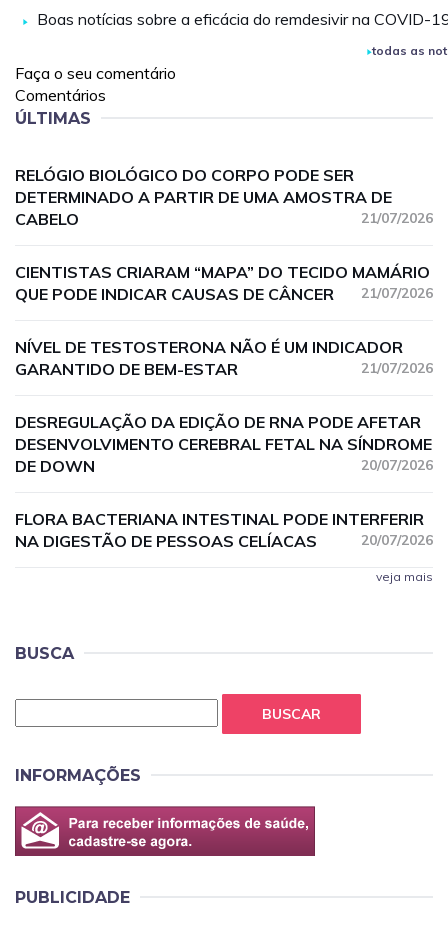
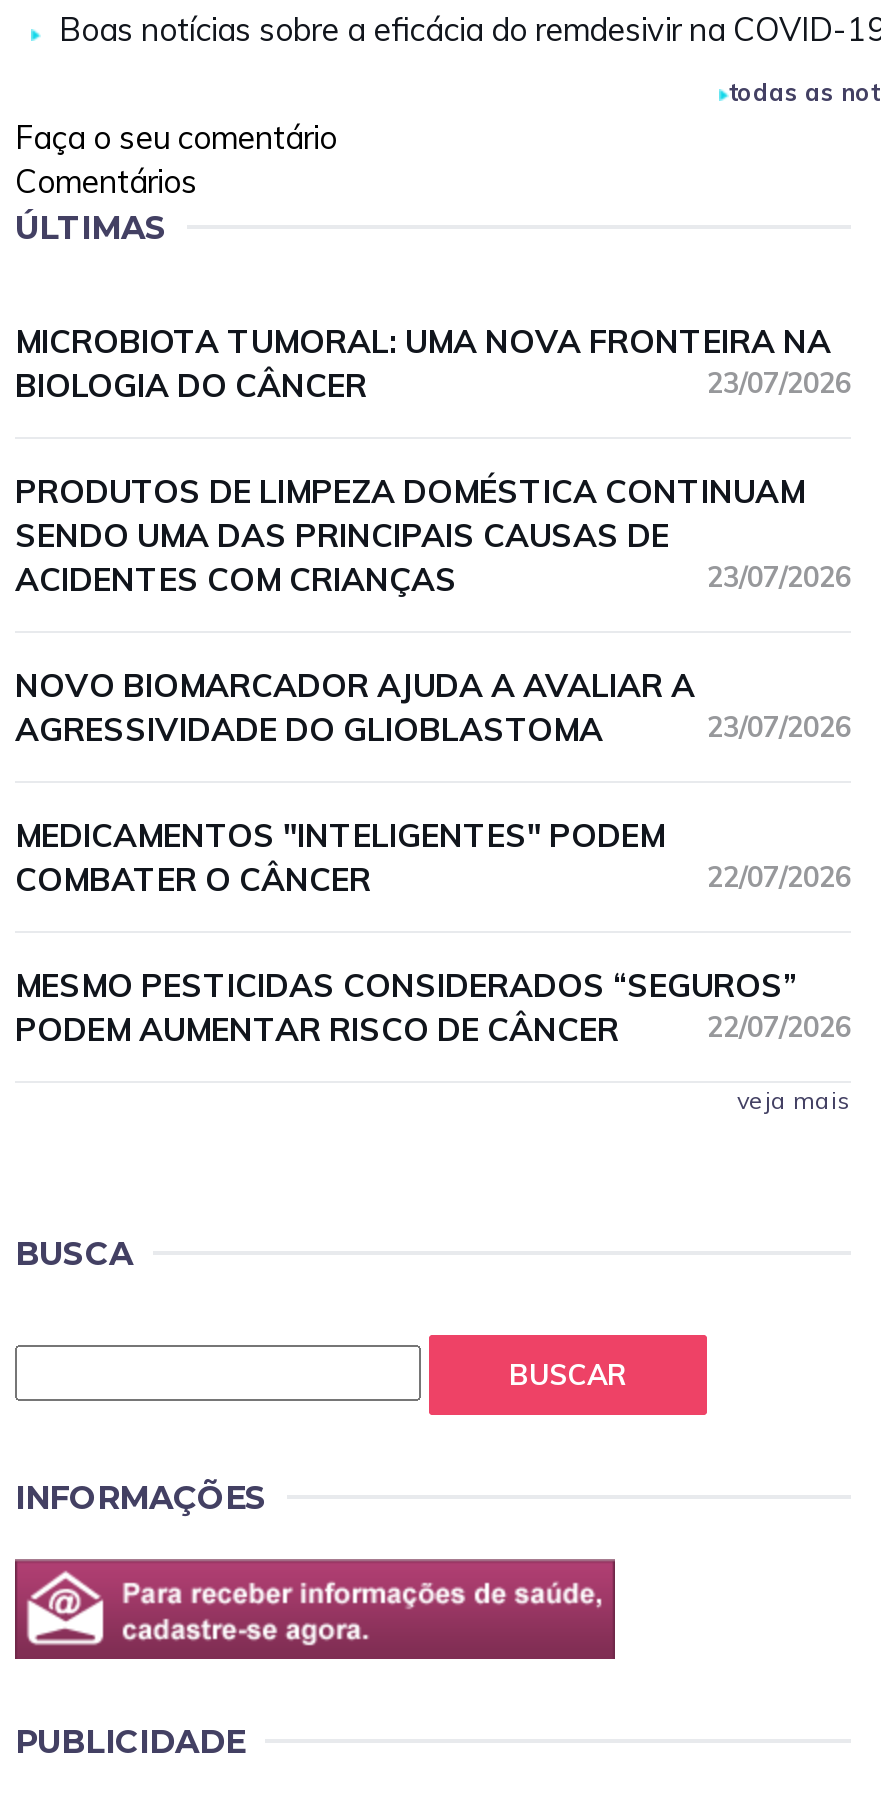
- RELÓGIO BIOLÓGICO DO CORPO PODE SER
- DETERMINADO A PARTIR DE UMA AMOSTRA DE
- CABELO
- 21/07/2026
+ MICROBIOTA TUMORAL: UMA NOVA FRONTEIRA NA
+ BIOLOGIA DO CÂNCER
+ 23/07/2026

- CIENTISTAS CRIARAM “MAPA” DO TECIDO MAMÁRIO
- QUE PODE INDICAR CAUSAS DE CÂNCER
- 21/07/2026
+ PRODUTOS DE LIMPEZA DOMÉSTICA CONTINUAM
+ SENDO UMA DAS PRINCIPAIS CAUSAS DE
+ ACIDENTES COM CRIANÇAS
+ 23/07/2026

- NÍVEL DE TESTOSTERONA NÃO É UM INDICADOR
- GARANTIDO DE BEM-ESTAR
- 21/07/2026
+ NOVO BIOMARCADOR AJUDA A AVALIAR A
+ AGRESSIVIDADE DO GLIOBLASTOMA
+ 23/07/2026

- DESREGULAÇÃO DA EDIÇÃO DE RNA PODE AFETAR
- DESENVOLVIMENTO CEREBRAL FETAL NA SÍNDROME
- DE DOWN
- 20/07/2026
+ MEDICAMENTOS "INTELIGENTES" PODEM
+ COMBATER O CÂNCER
+ 22/07/2026

- FLORA BACTERIANA INTESTINAL PODE INTERFERIR
- NA DIGESTÃO DE PESSOAS CELÍACAS
- 20/07/2026
+ MESMO PESTICIDAS CONSIDERADOS “SEGUROS”
+ PODEM AUMENTAR RISCO DE CÂNCER
+ 22/07/2026
